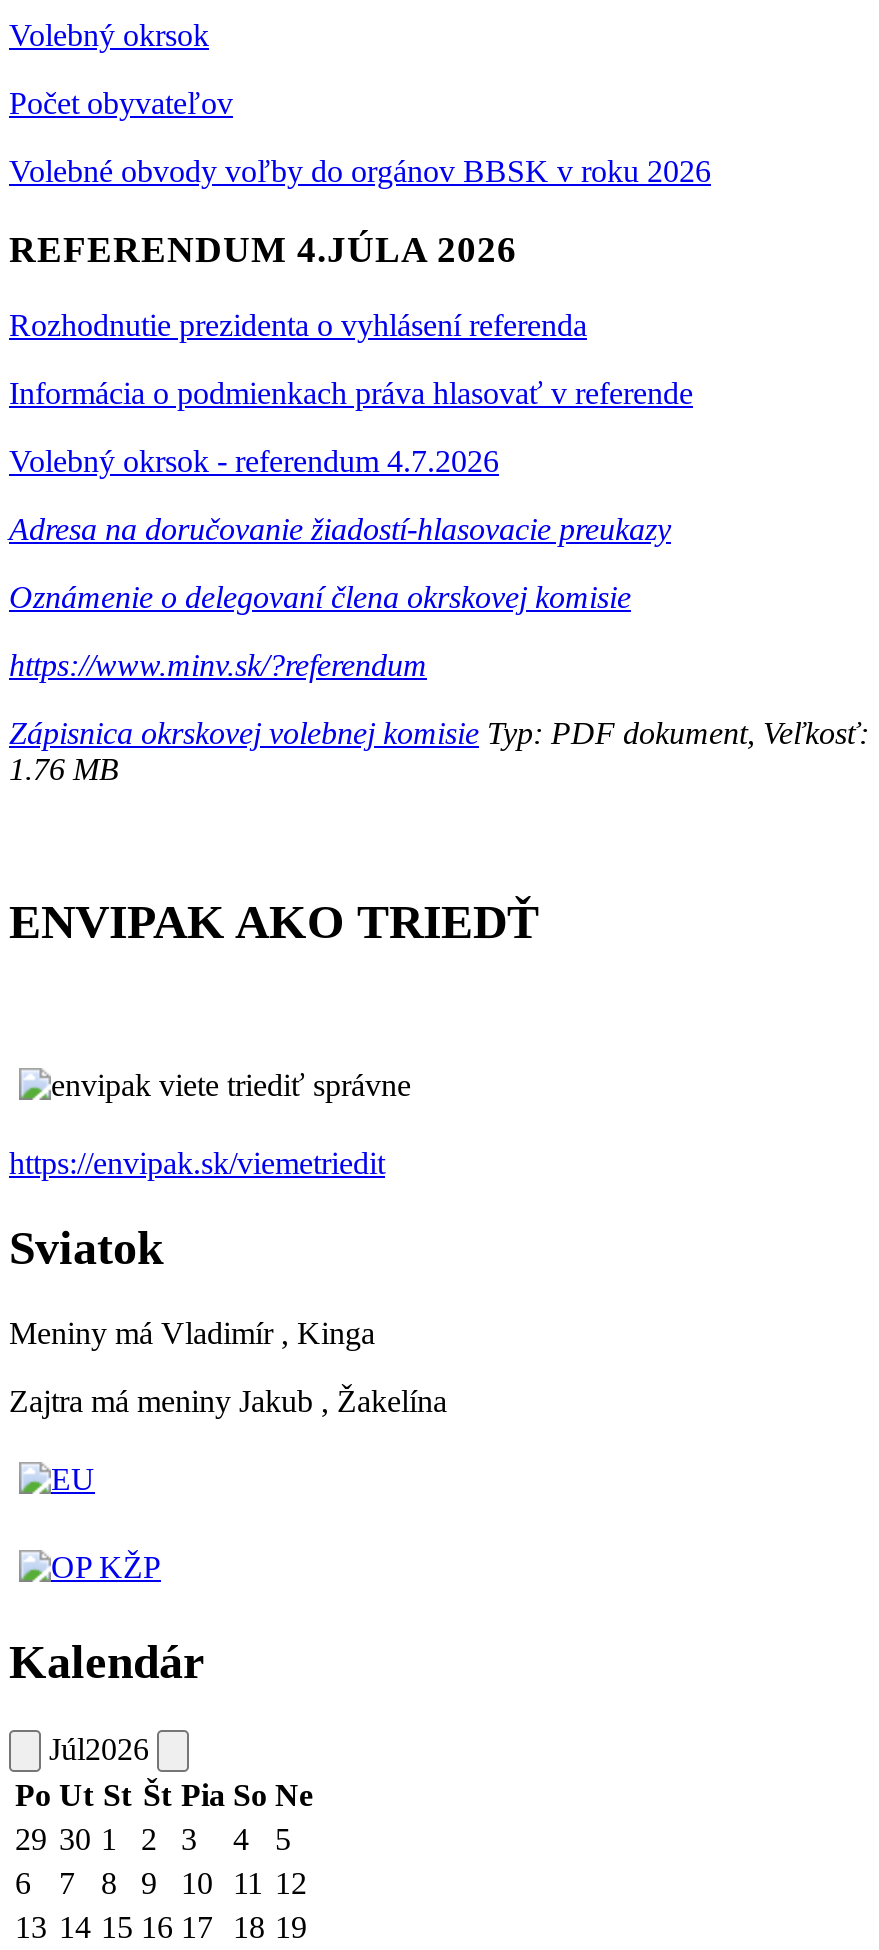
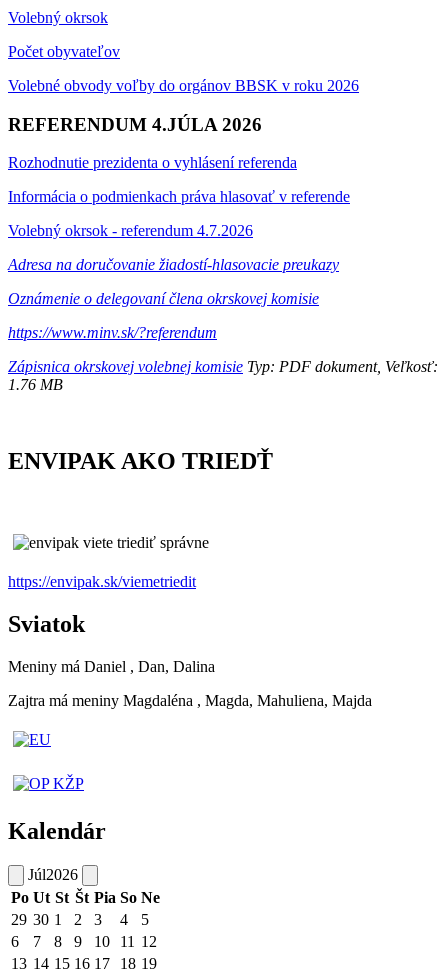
- Meniny má Vladimír , Kinga
+ Meniny má Daniel , Dan, Dalina

- Zajtra má meniny Jakub , Žakelína
+ Zajtra má meniny Magdaléna , Magda, Mahuliena, Majda
